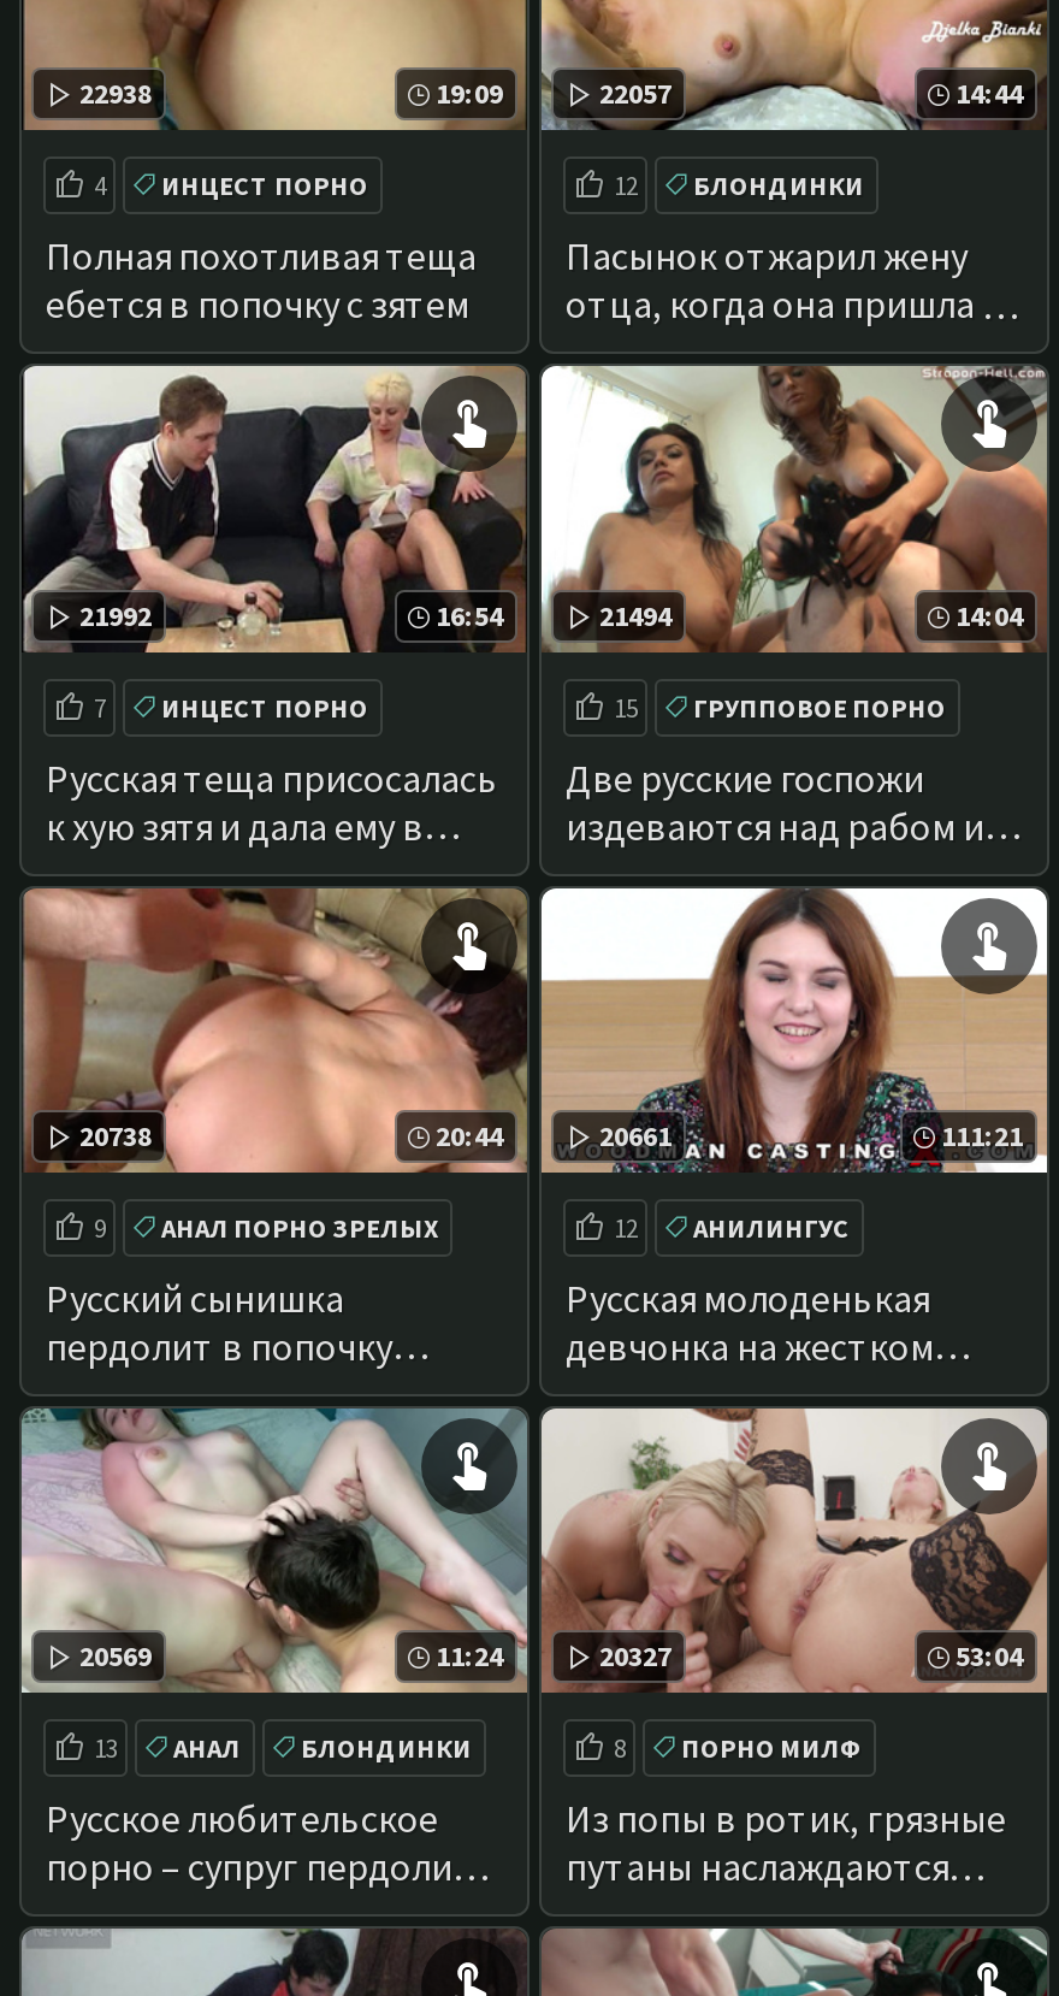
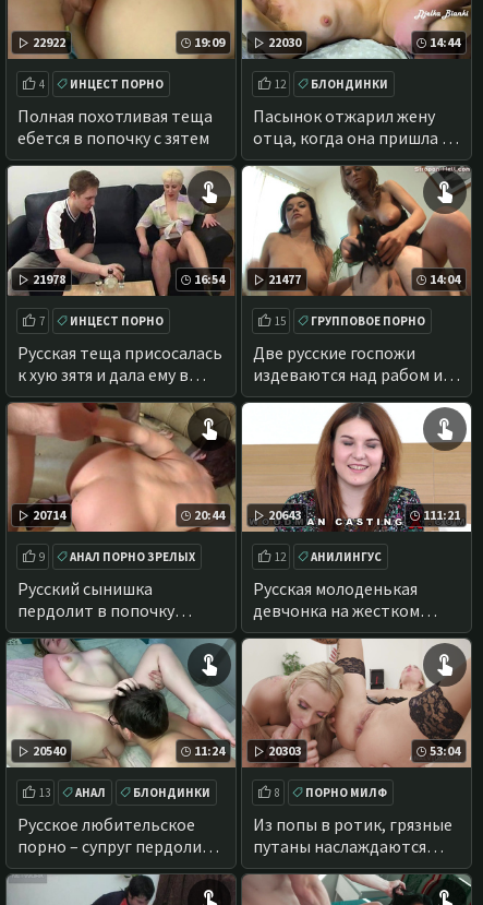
- 22938
+ 22922

- 22057
+ 22030

- 21992
+ 21978

- 21494
+ 21477

- 20738
+ 20714

- 20661
+ 20643

- 20569
+ 20540

- 20327
+ 20303
